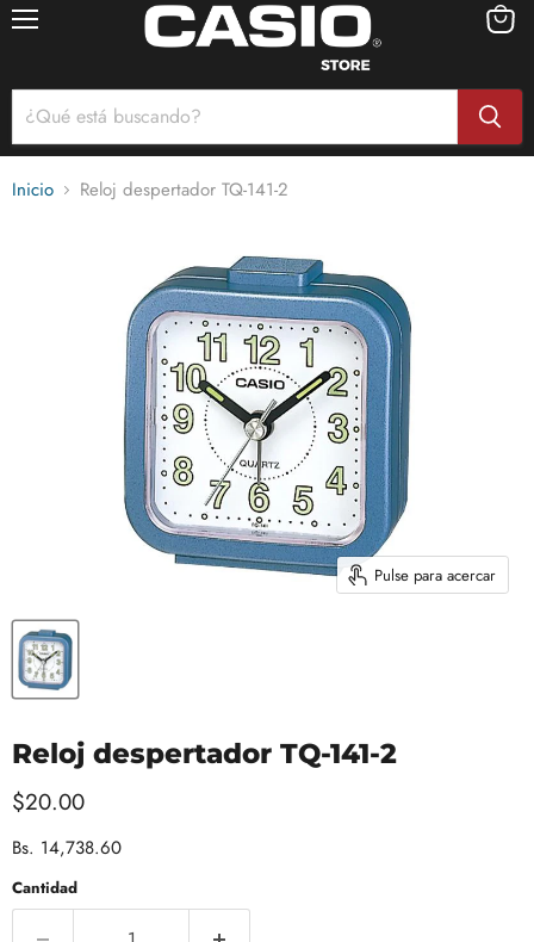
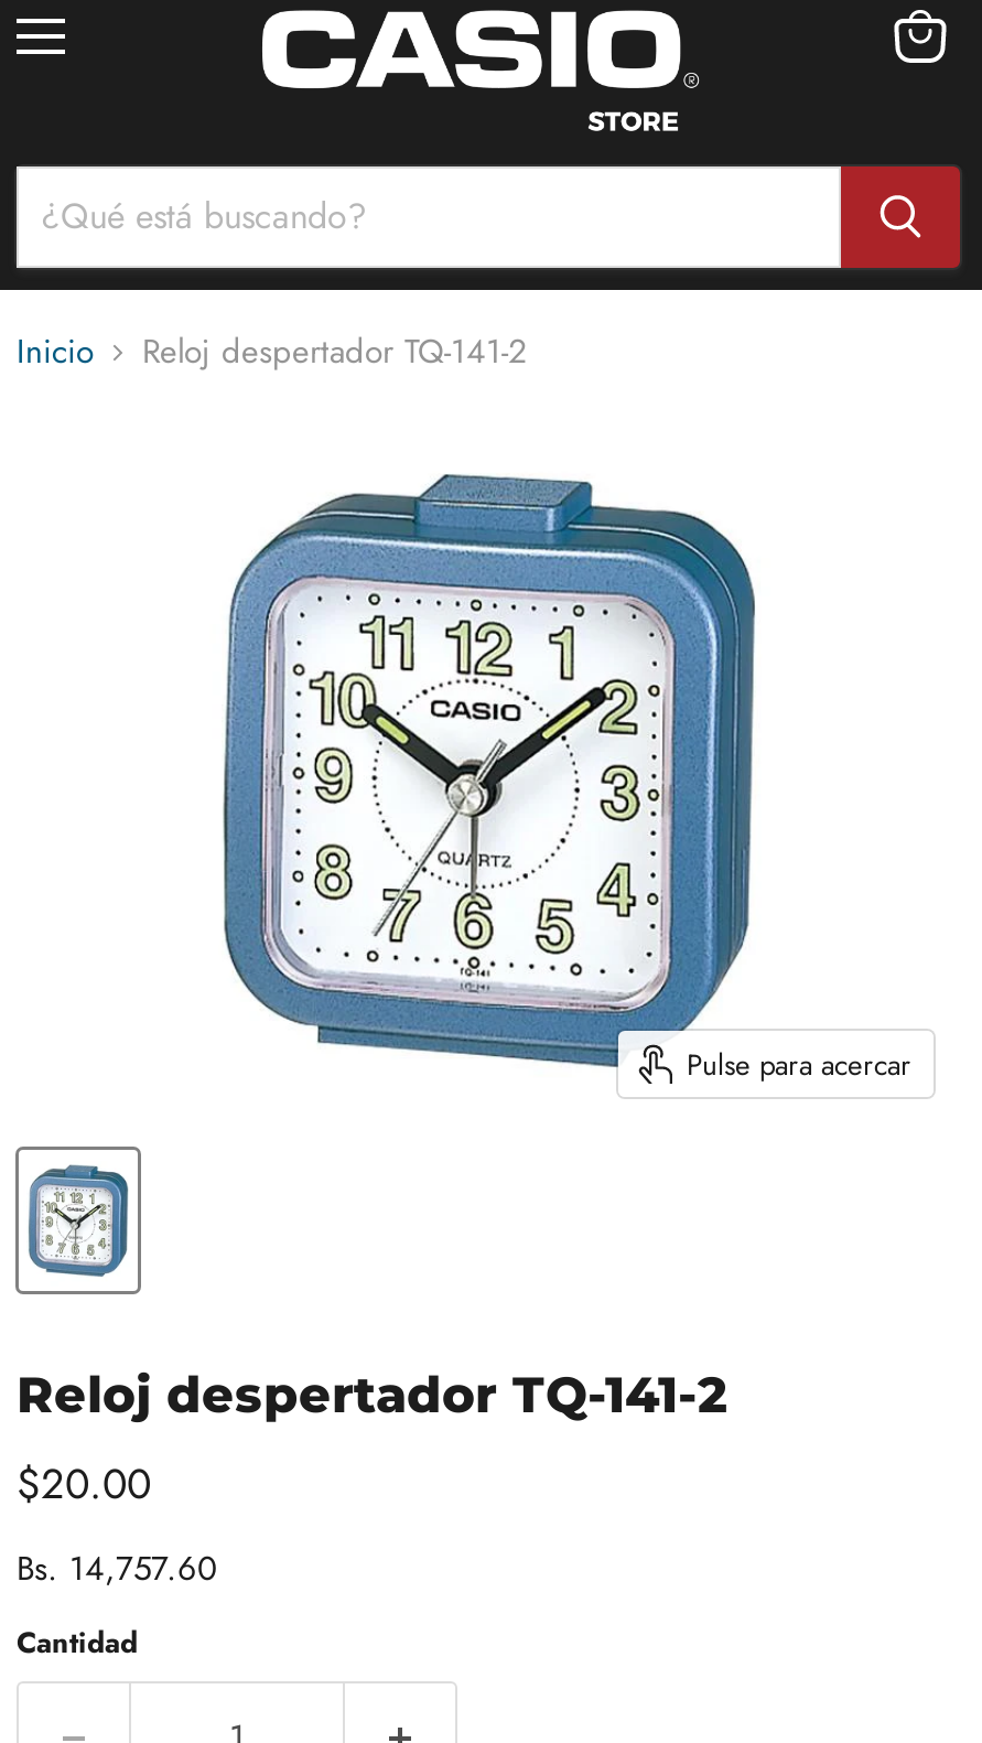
- Bs. 14,738.60
+ Bs. 14,757.60
